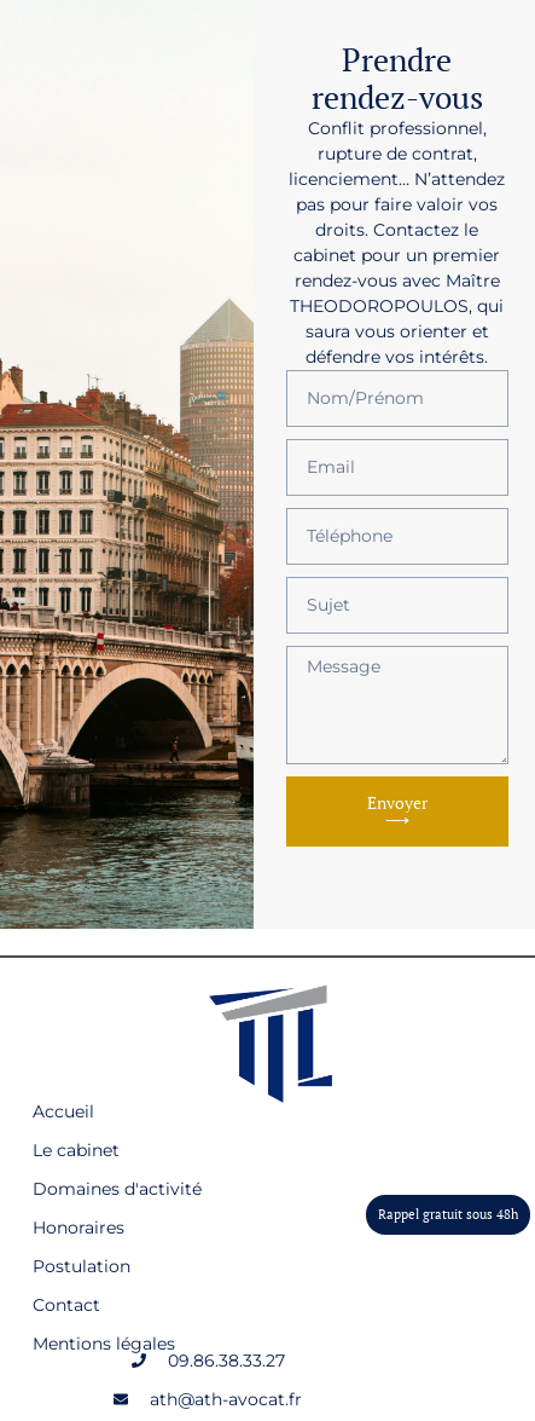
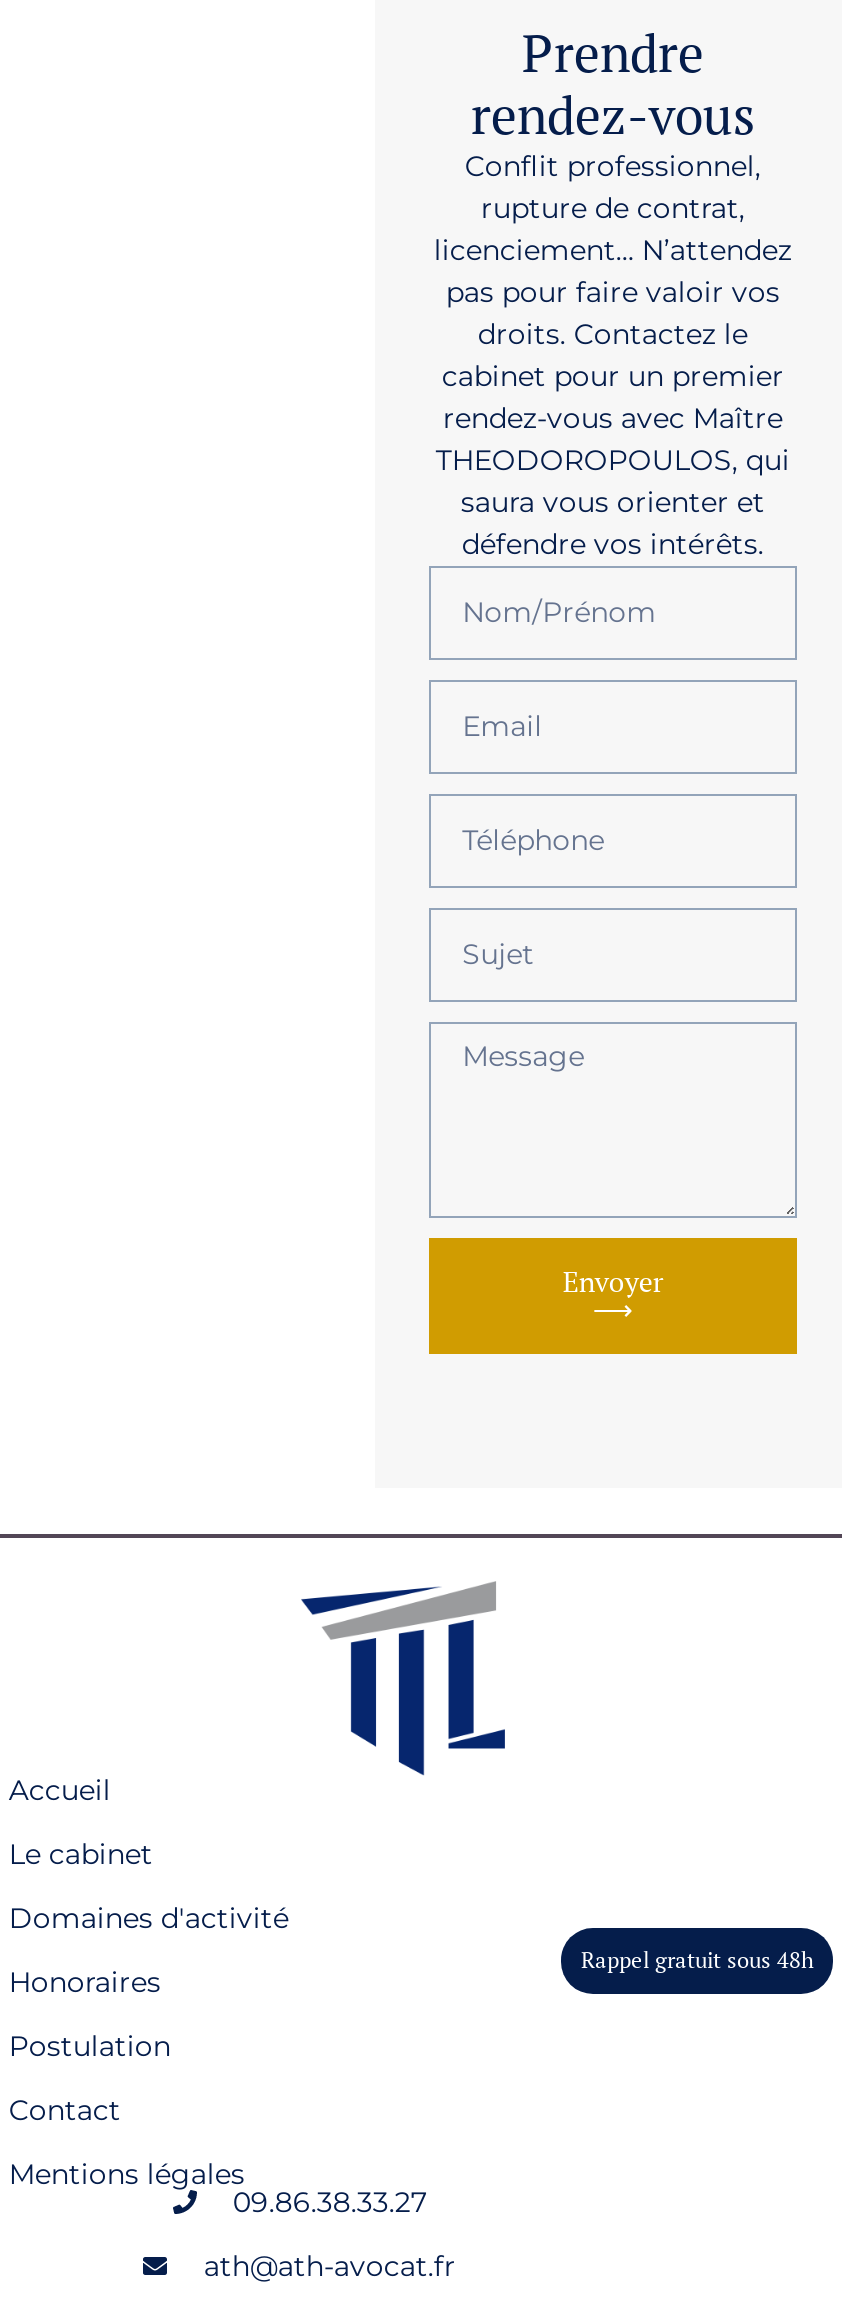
- [image]
